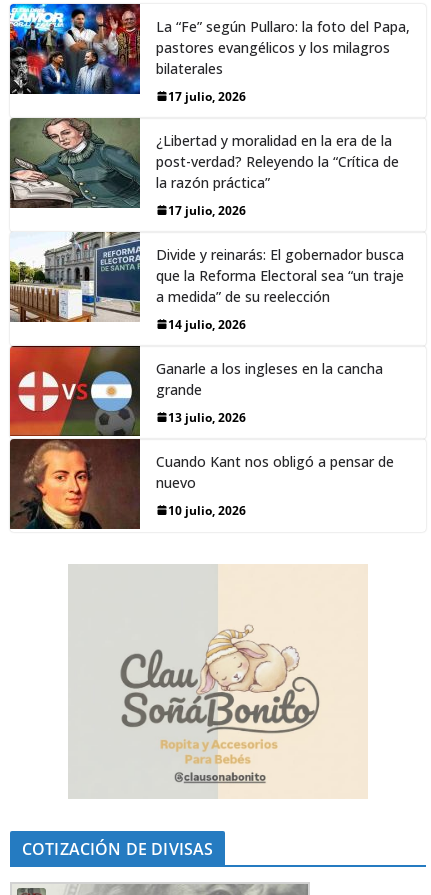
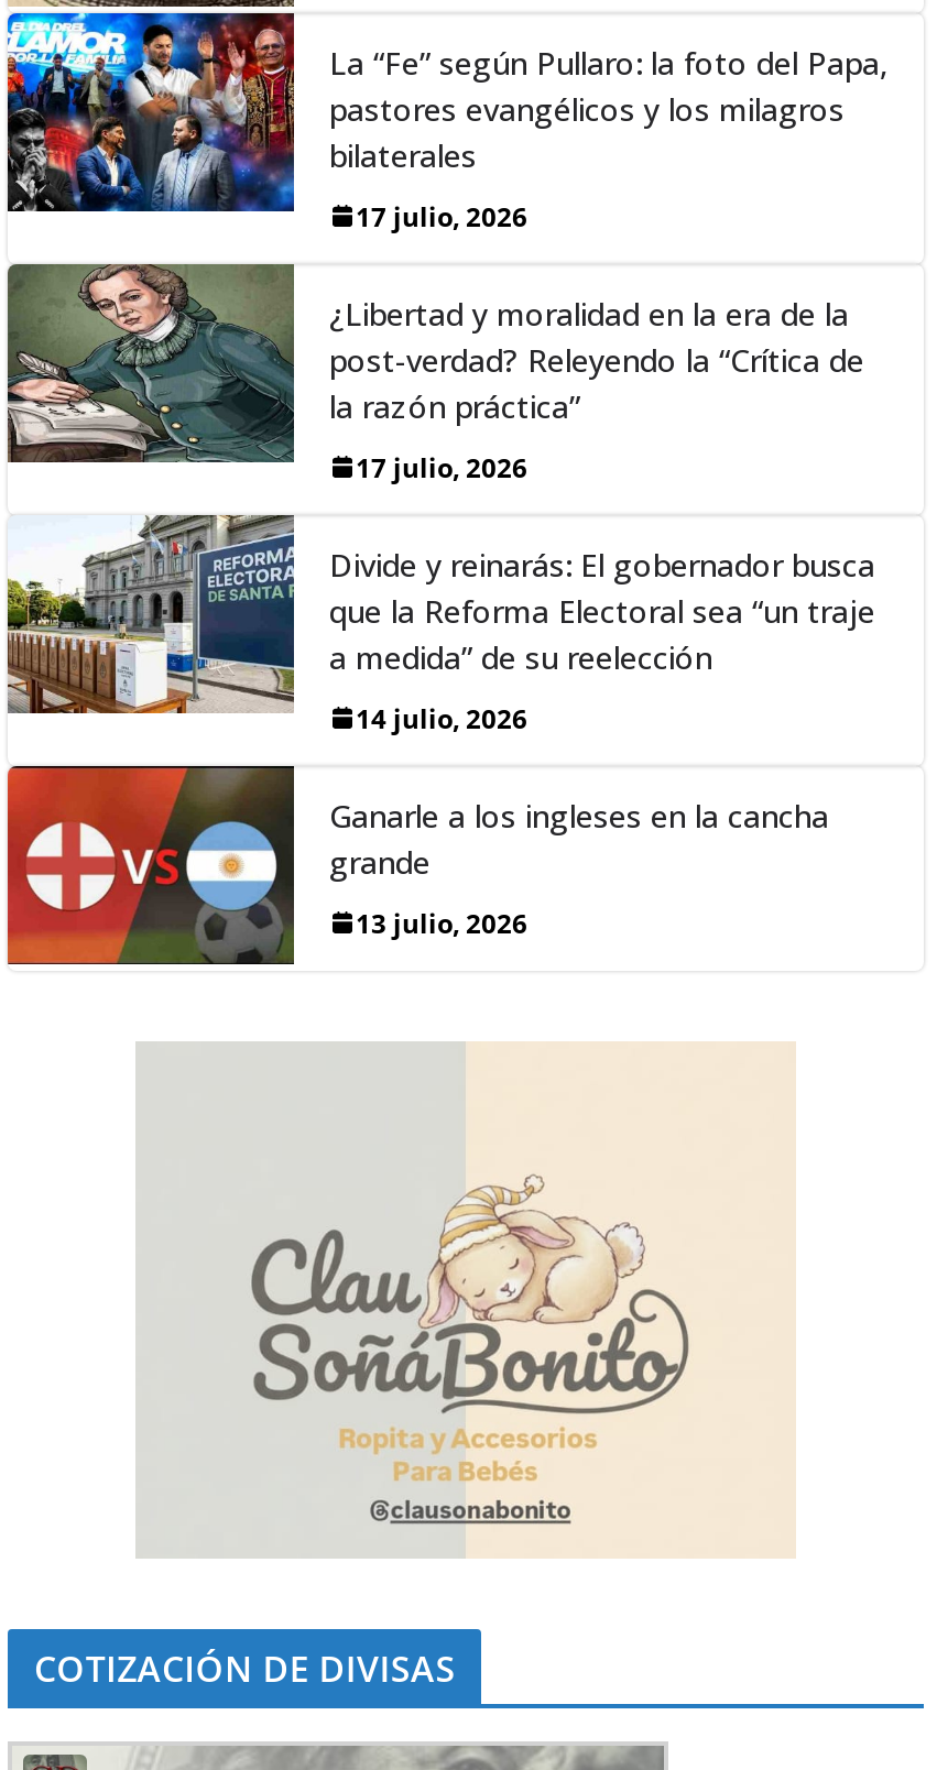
- [image]
- Cuando Kant nos obligó a pensar de
- nuevo
- 10 julio, 2026
